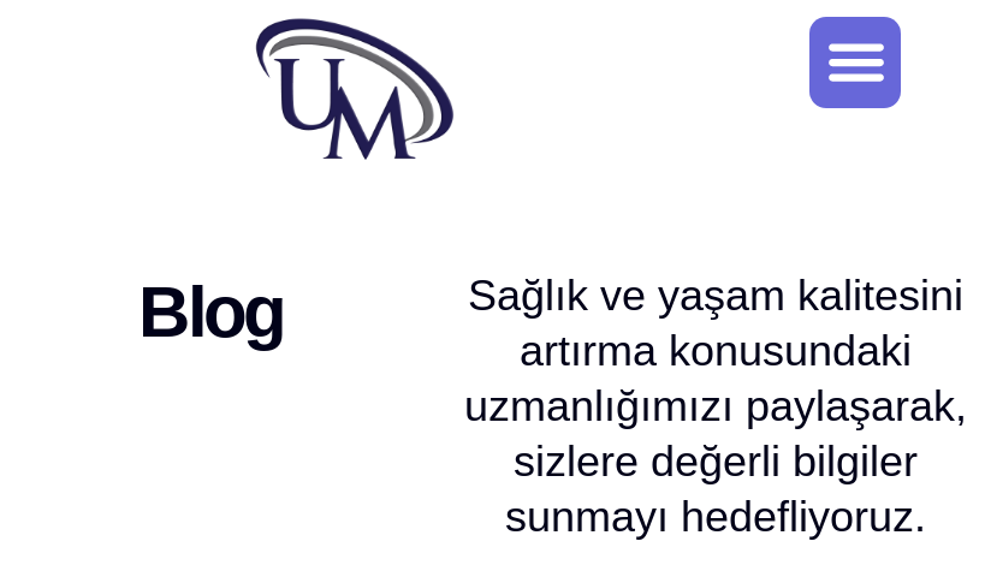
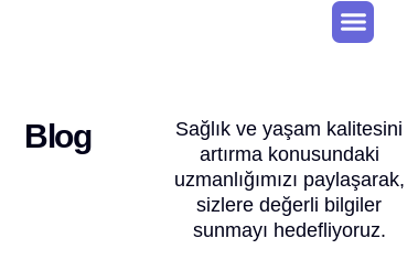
- [image]
